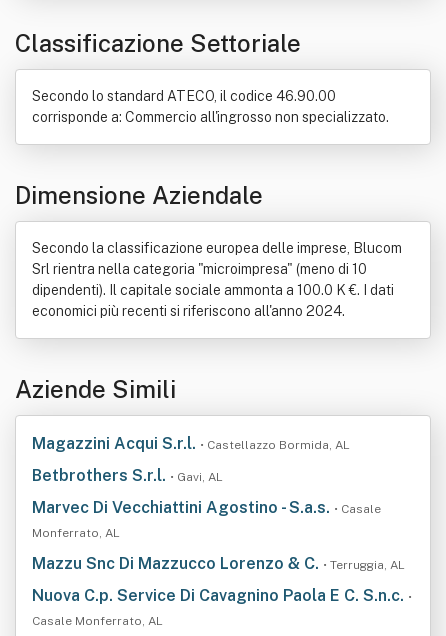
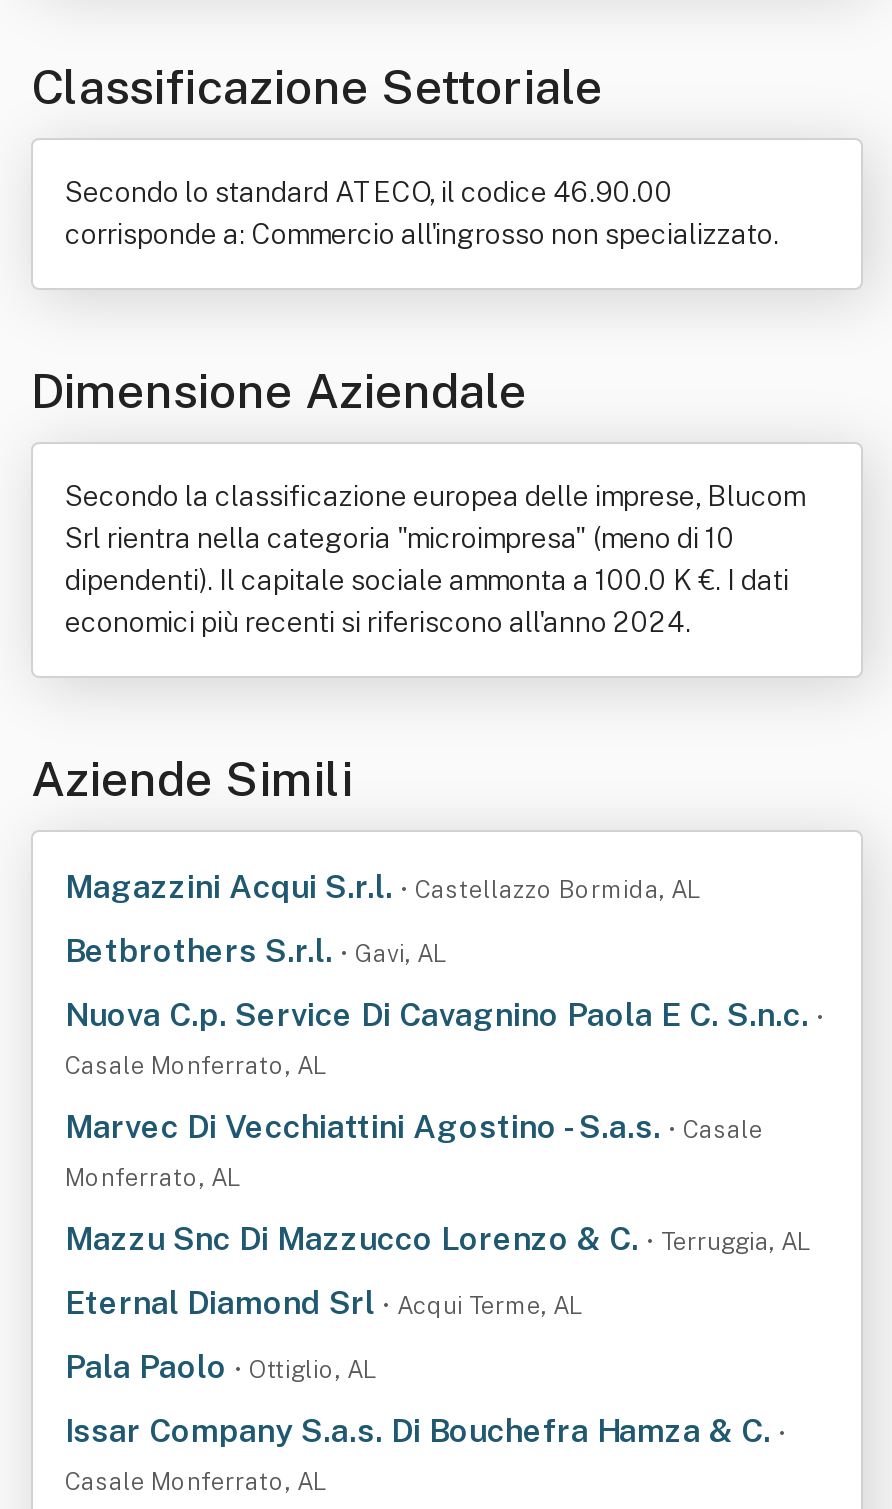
+ Casale Monferrato, AL

+ Eternal Diamond Srl • Acqui Terme, AL
+ Pala Paolo • Ottiglio, AL
+ Issar Company S.a.s. Di Bouchefra Hamza & C. •

moved up: Nuova C.p. Service Di Cavagnino Paola E C. S.n.c. •
